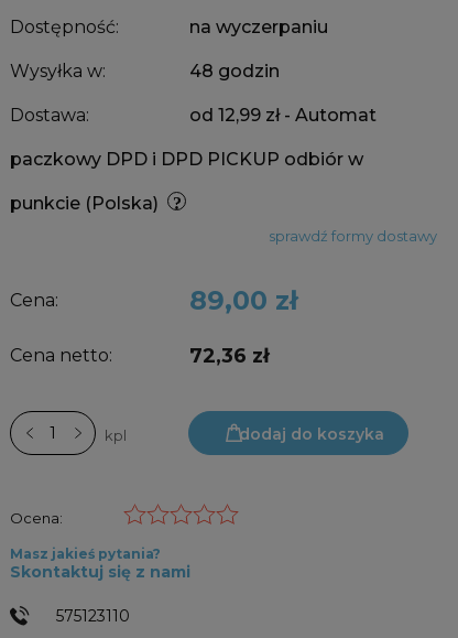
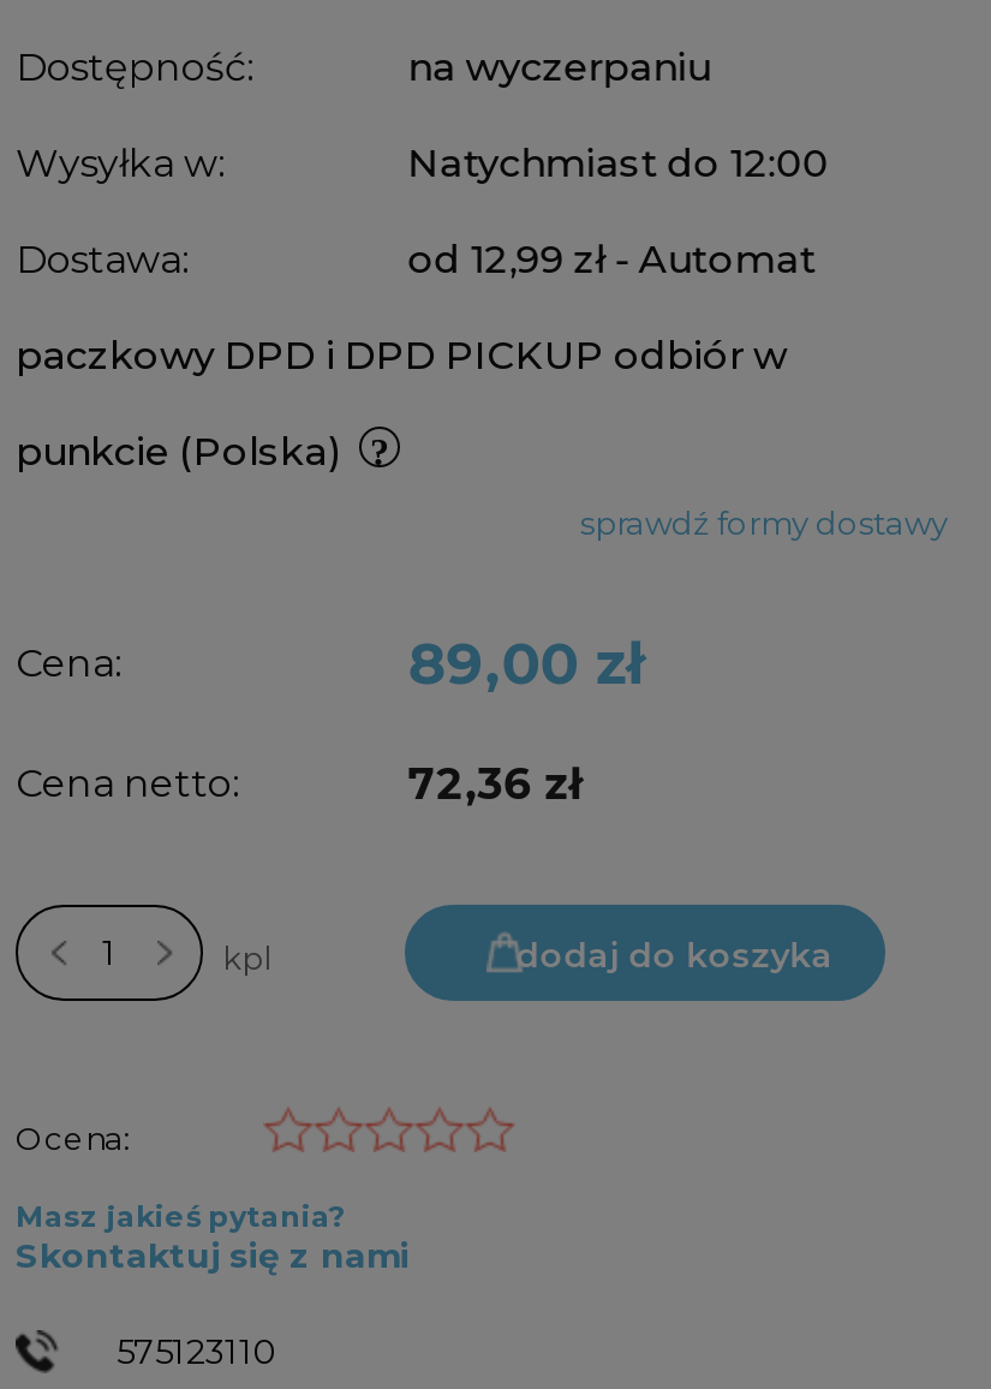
- 48 godzin
+ Natychmiast do 12:00
